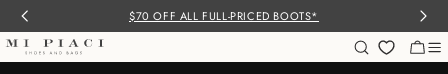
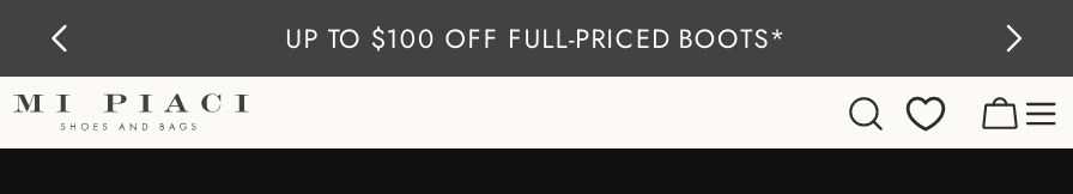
- $70 OFF ALL FULL-PRICED BOOTS*
+ UP TO $100 OFF FULL-PRICED BOOTS*
